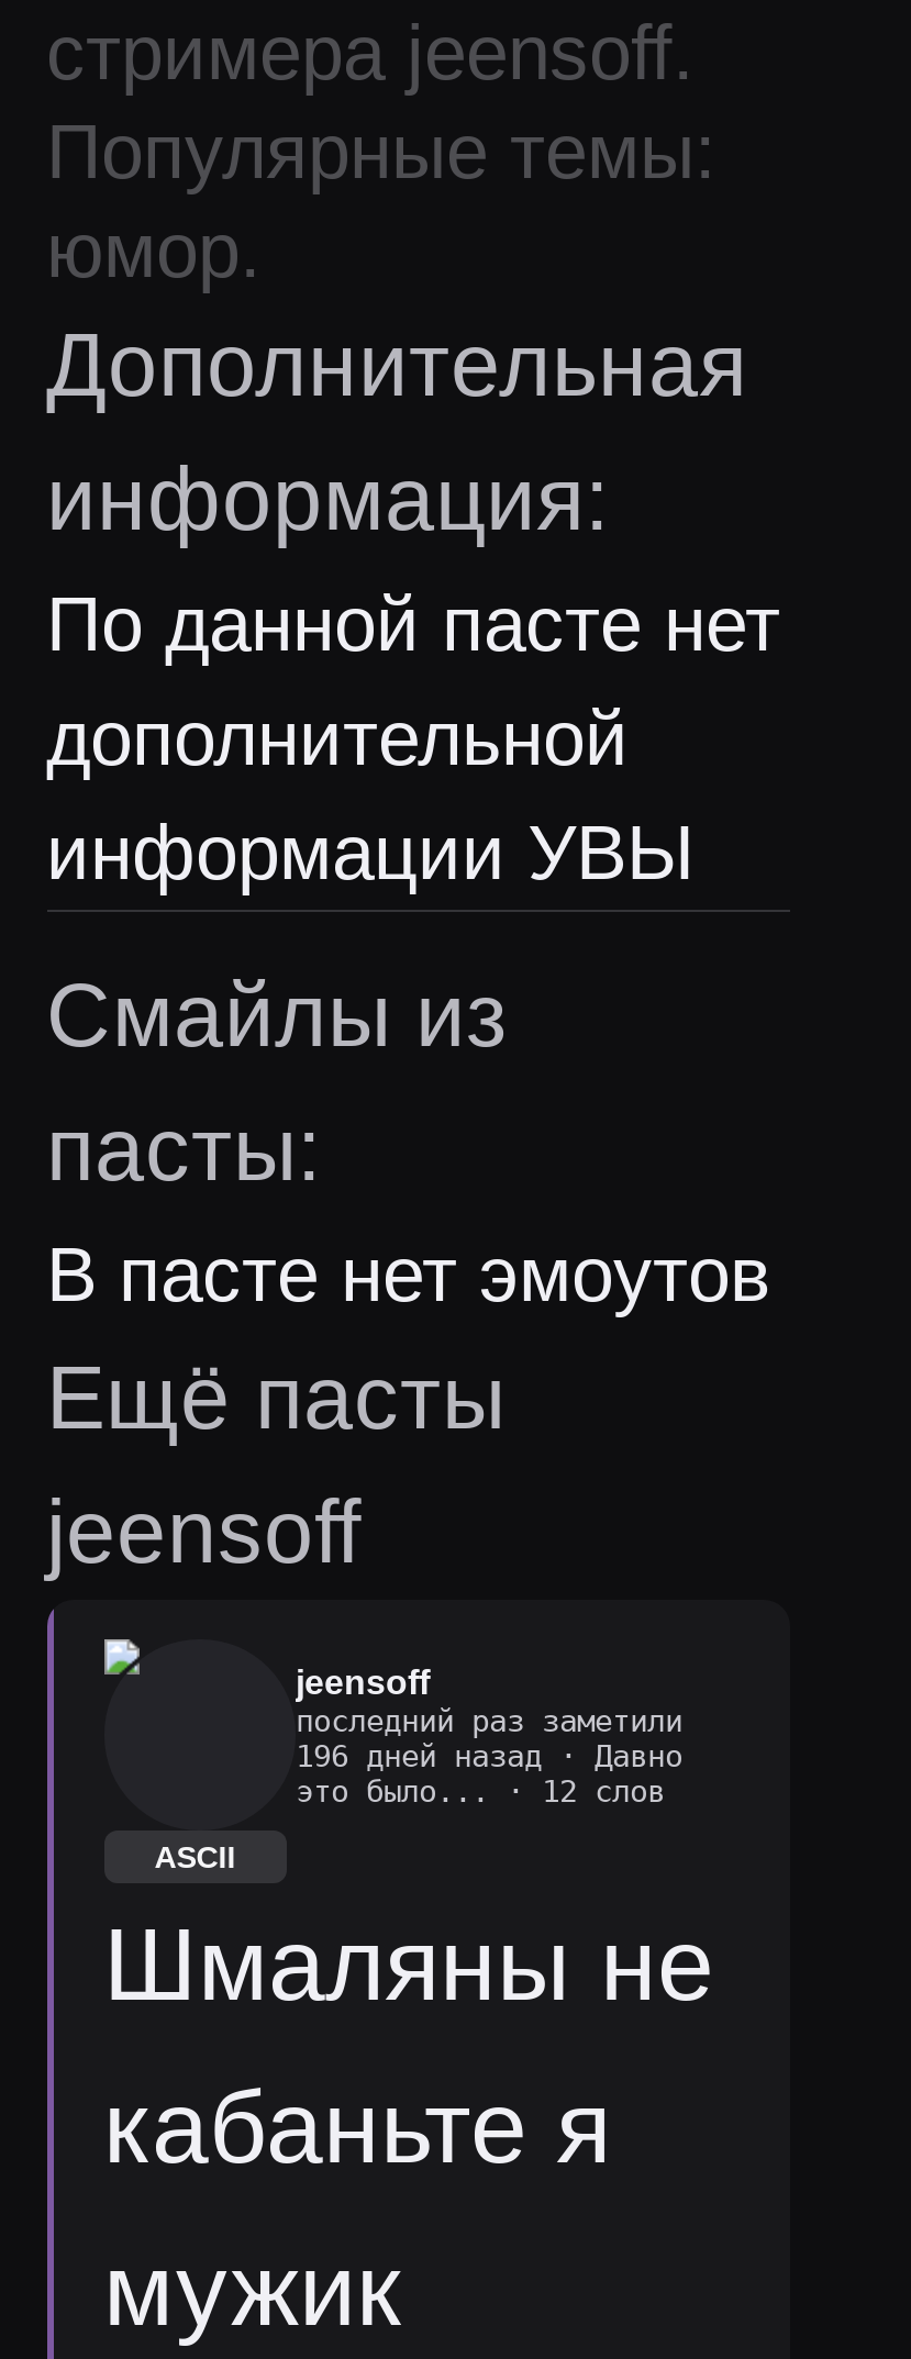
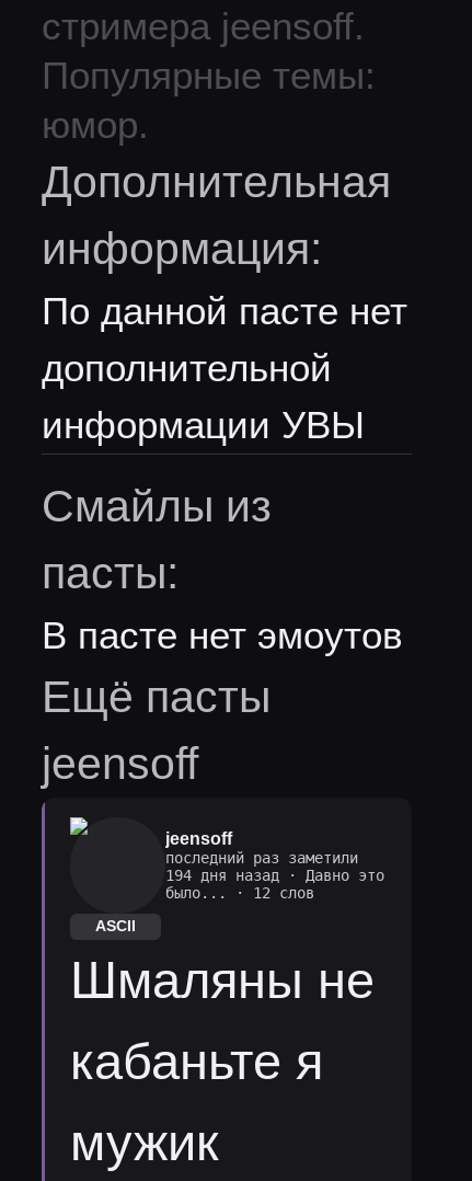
- 196 дней назад · Давно
- это было... · 12 слов
+ 194 дня назад · Давно это
+ было... · 12 слов
